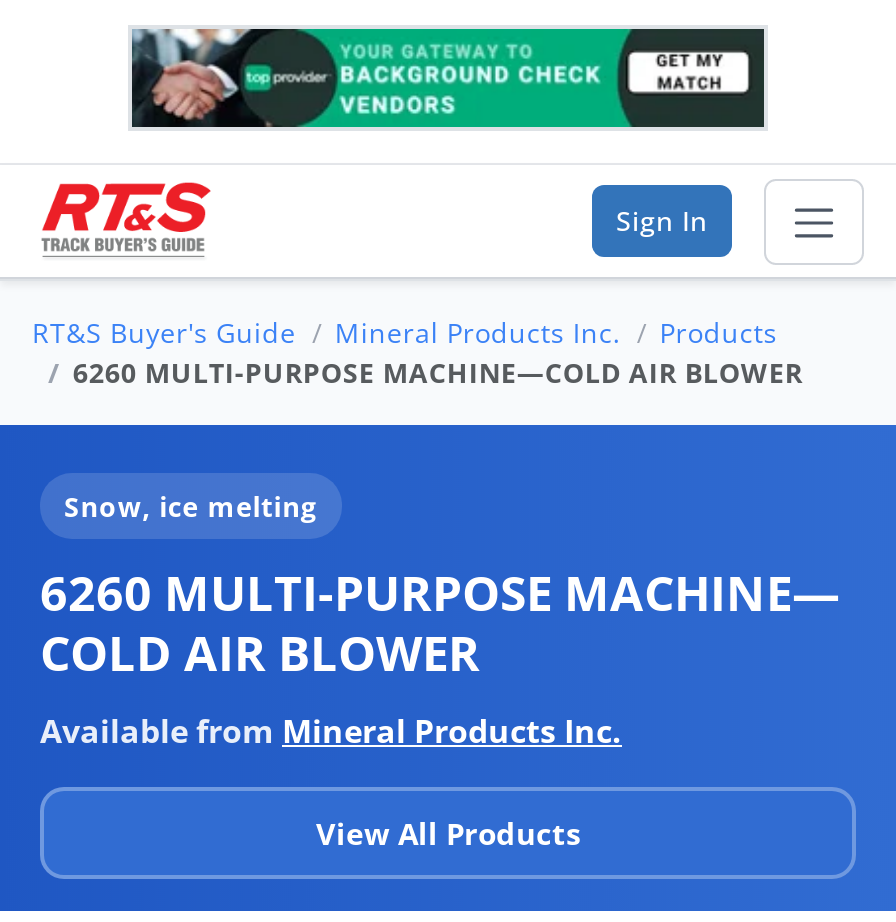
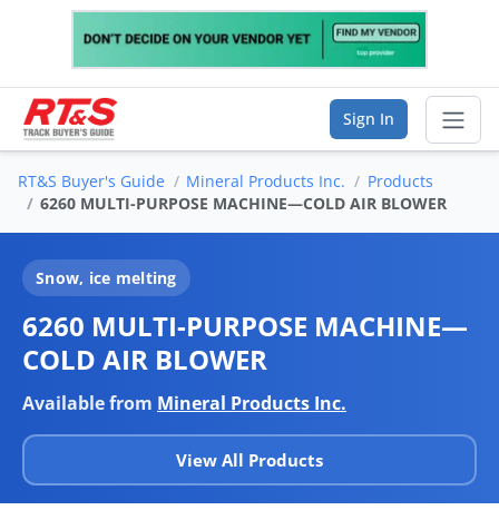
- [image]
+ [image]
